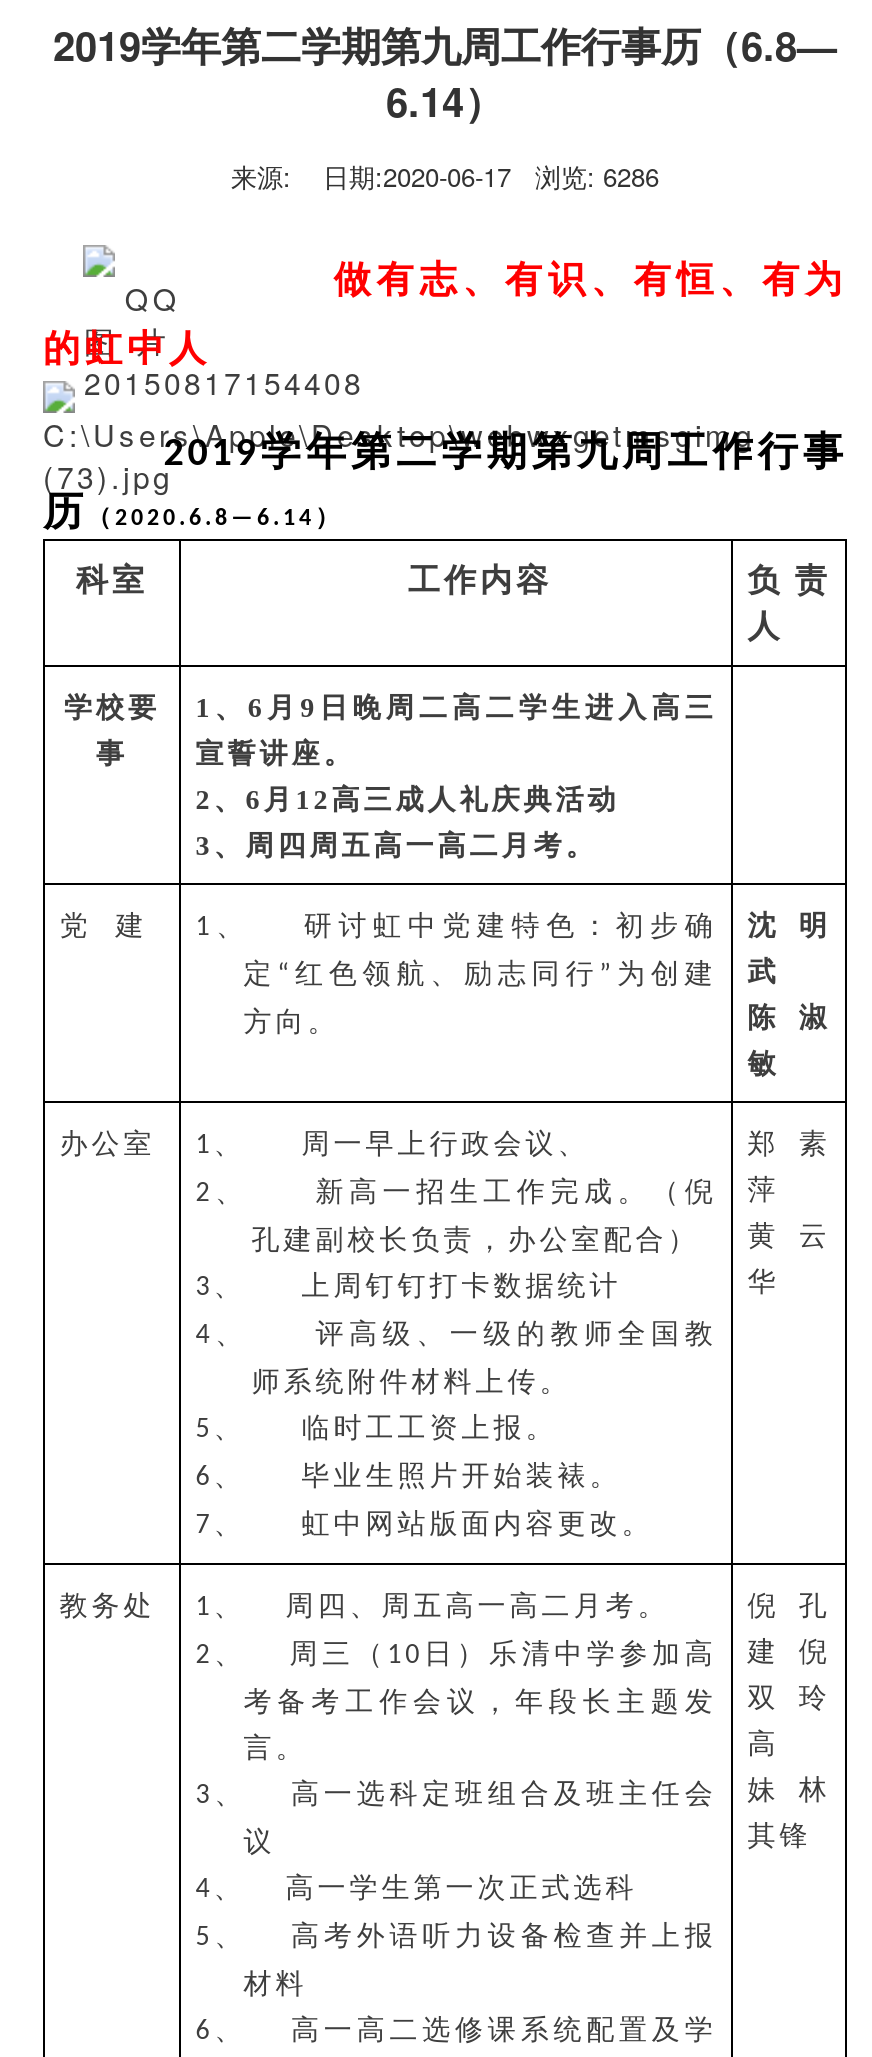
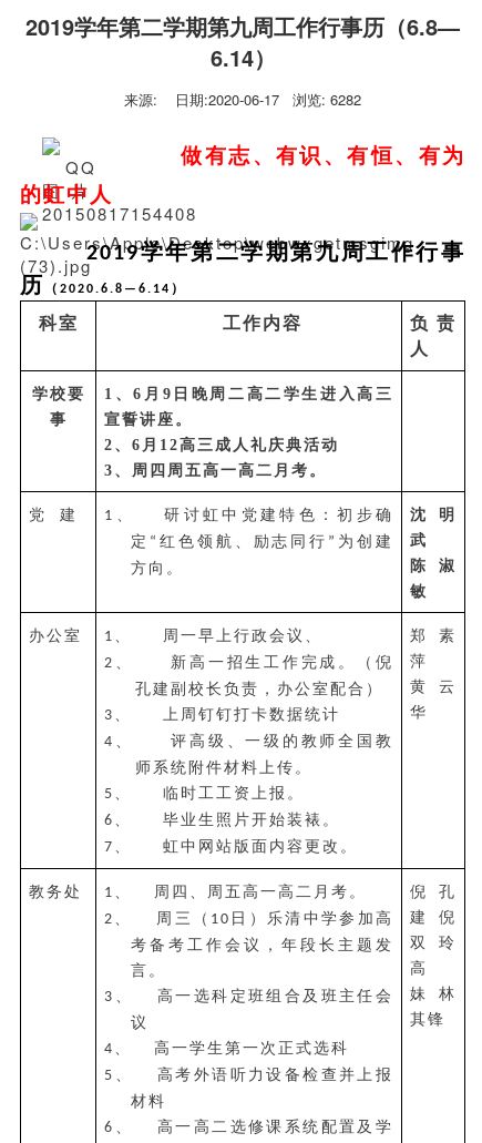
- 来源: 日期:2020-06-17 浏览: 6286
+ 来源: 日期:2020-06-17 浏览: 6282
